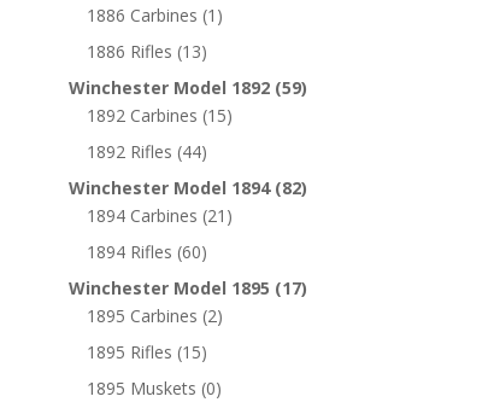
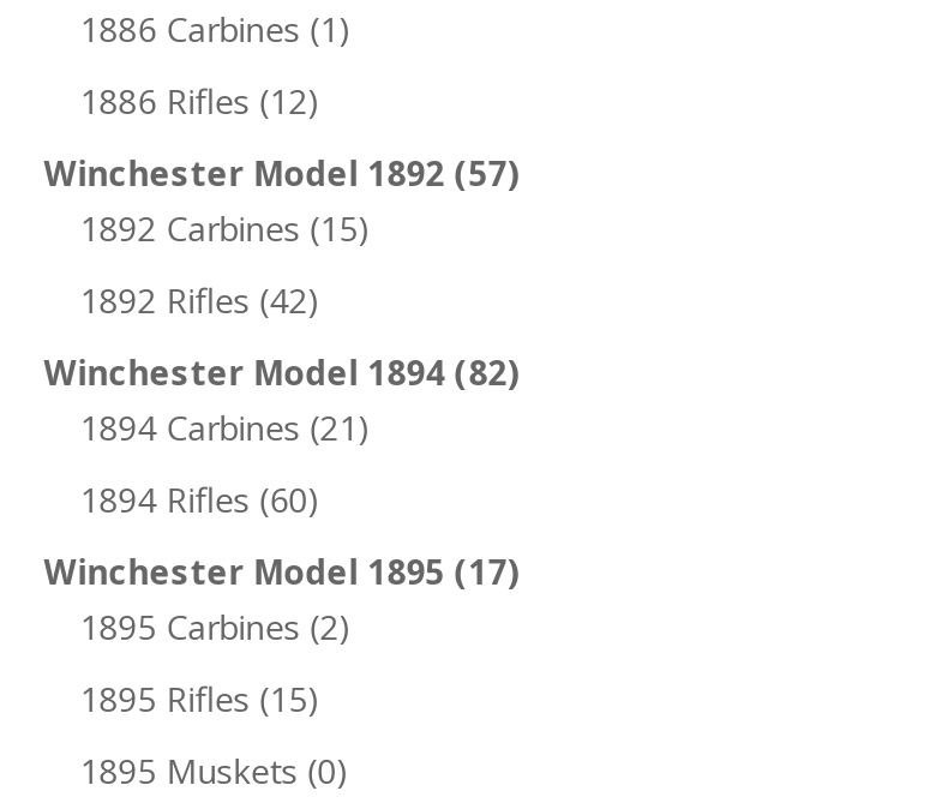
- 1886 Rifles (13)
+ 1886 Rifles (12)

- Winchester Model 1892 (59)
+ Winchester Model 1892 (57)

- 1892 Rifles (44)
+ 1892 Rifles (42)
